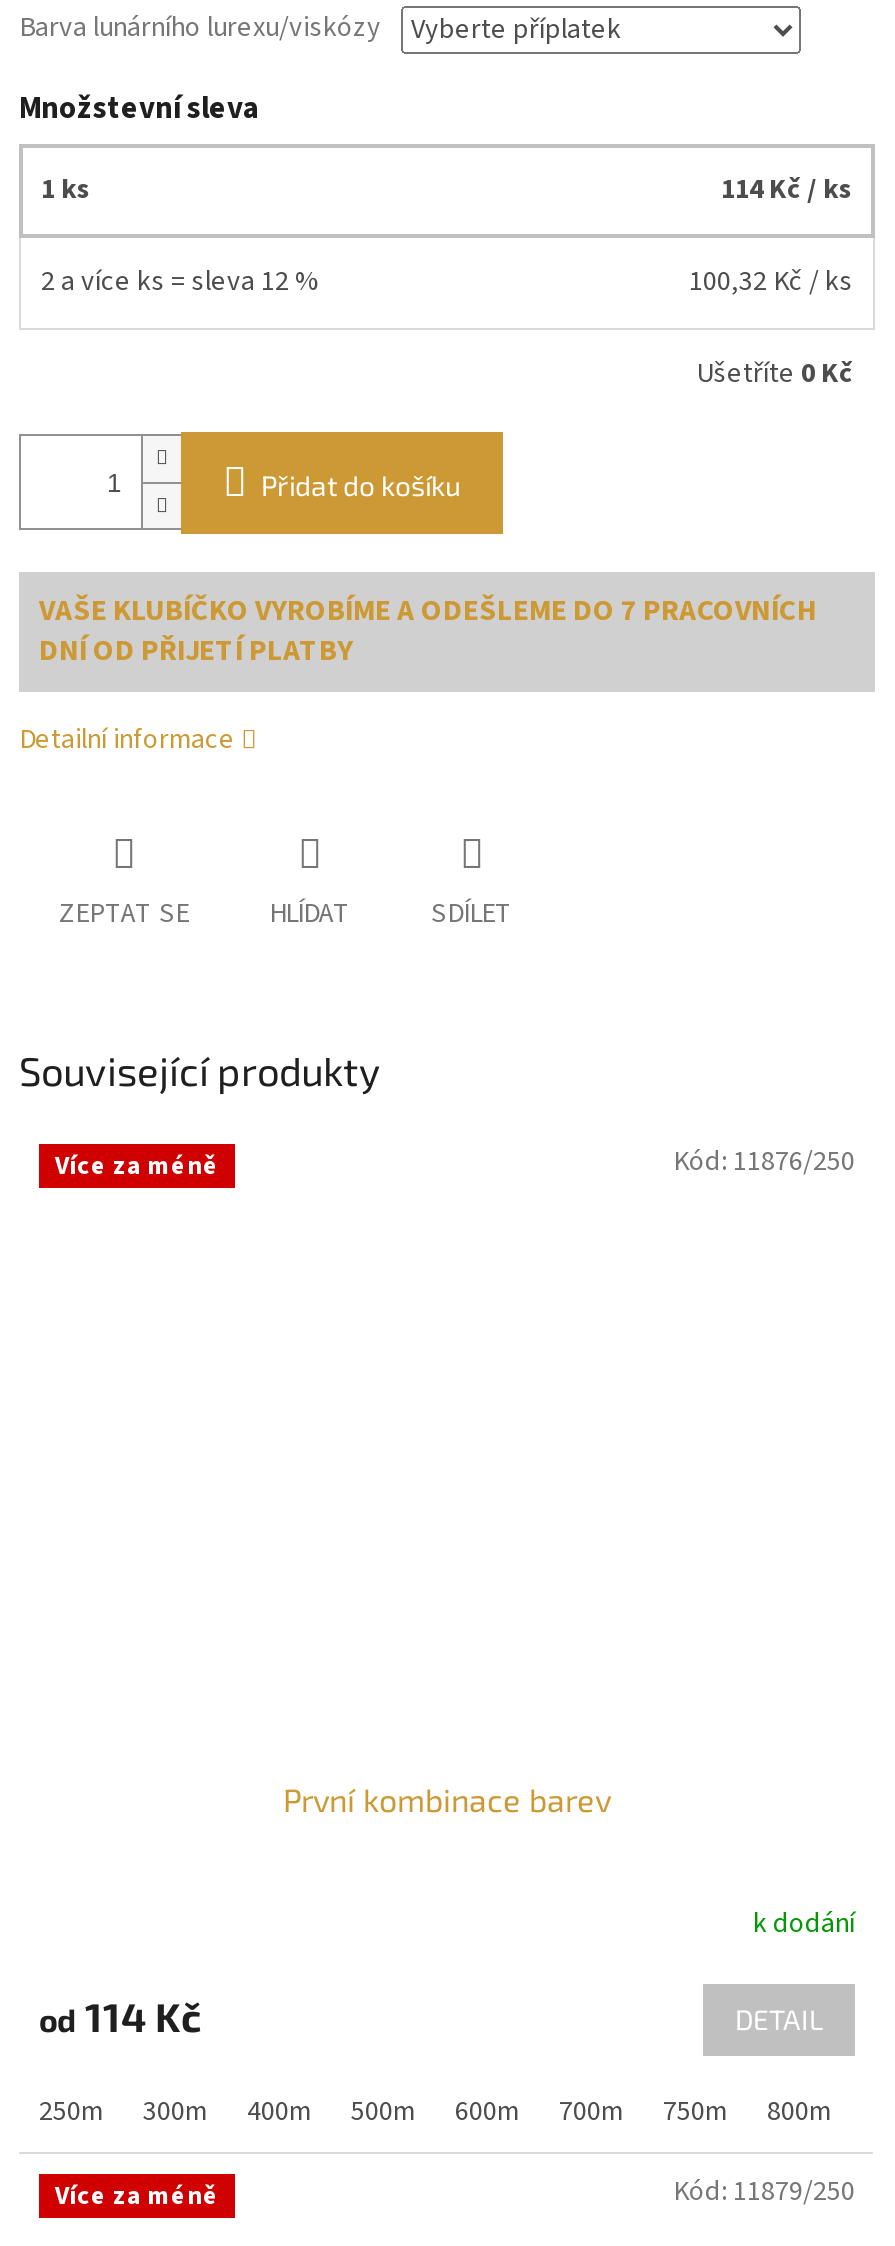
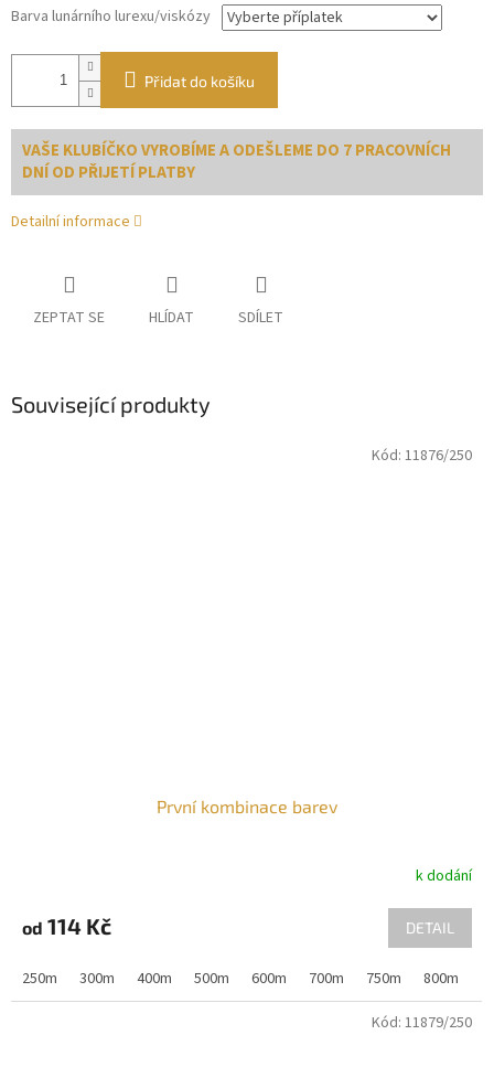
- Množstevní sleva
- 1 ks
- 114 Kč / ks
- 2 a více ks = sleva 12 %
- 100,32 Kč / ks
- Ušetříte 0 Kč

- Více za méně

- Více za méně
